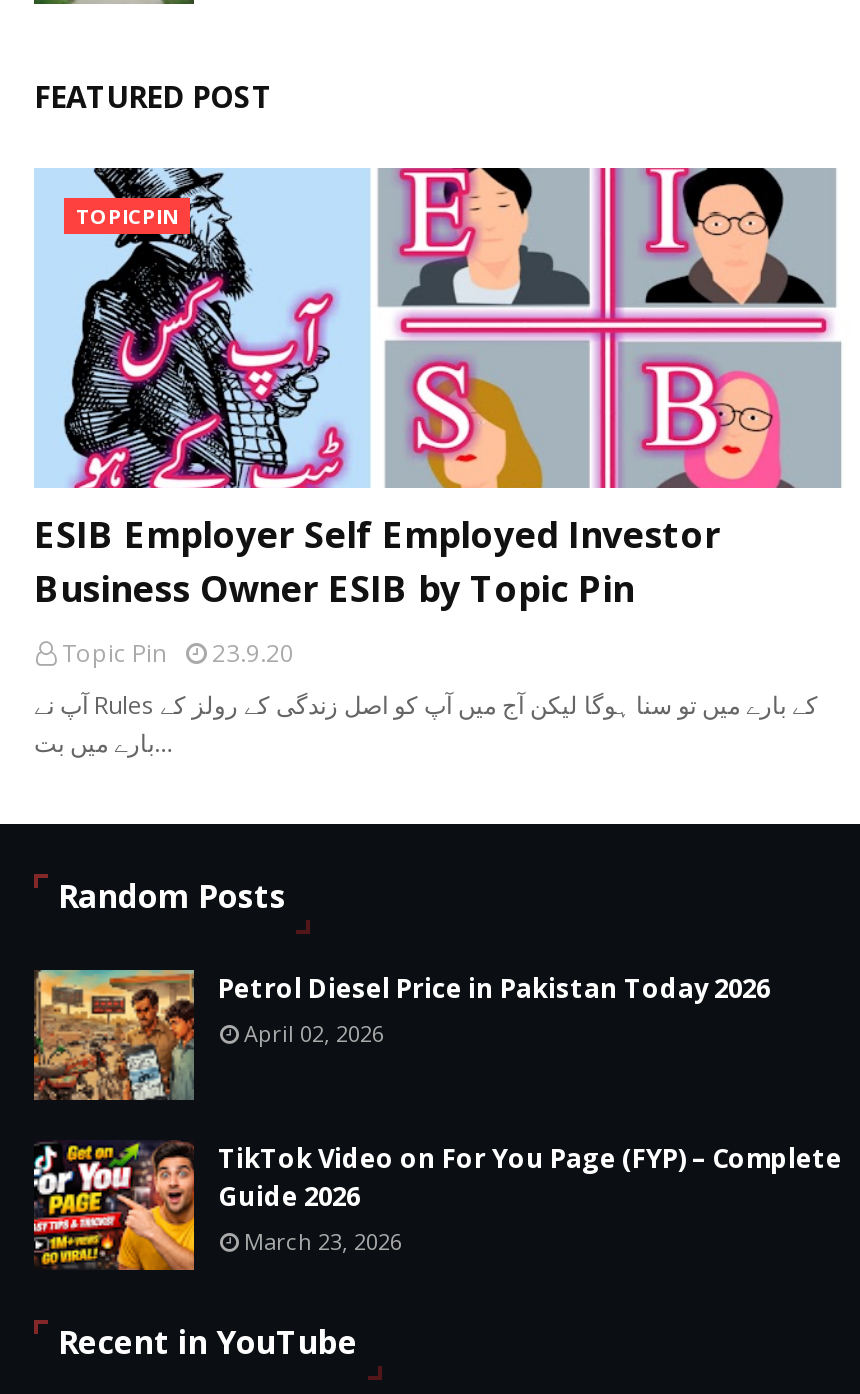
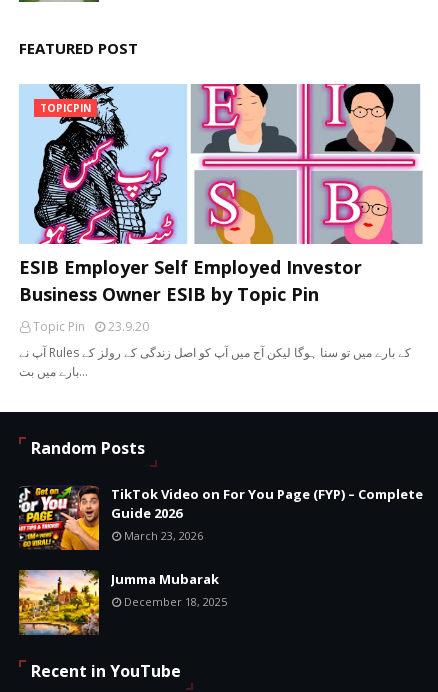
- [image]
- Petrol Diesel Price in Pakistan Today 2026
- April 02, 2026

moved up: [image] | TikTok Video on For You Page (FYP) – Complete | Guide 2026 | March 23, 2026

+ [image]
+ Jumma Mubarak
+ December 18, 2025
